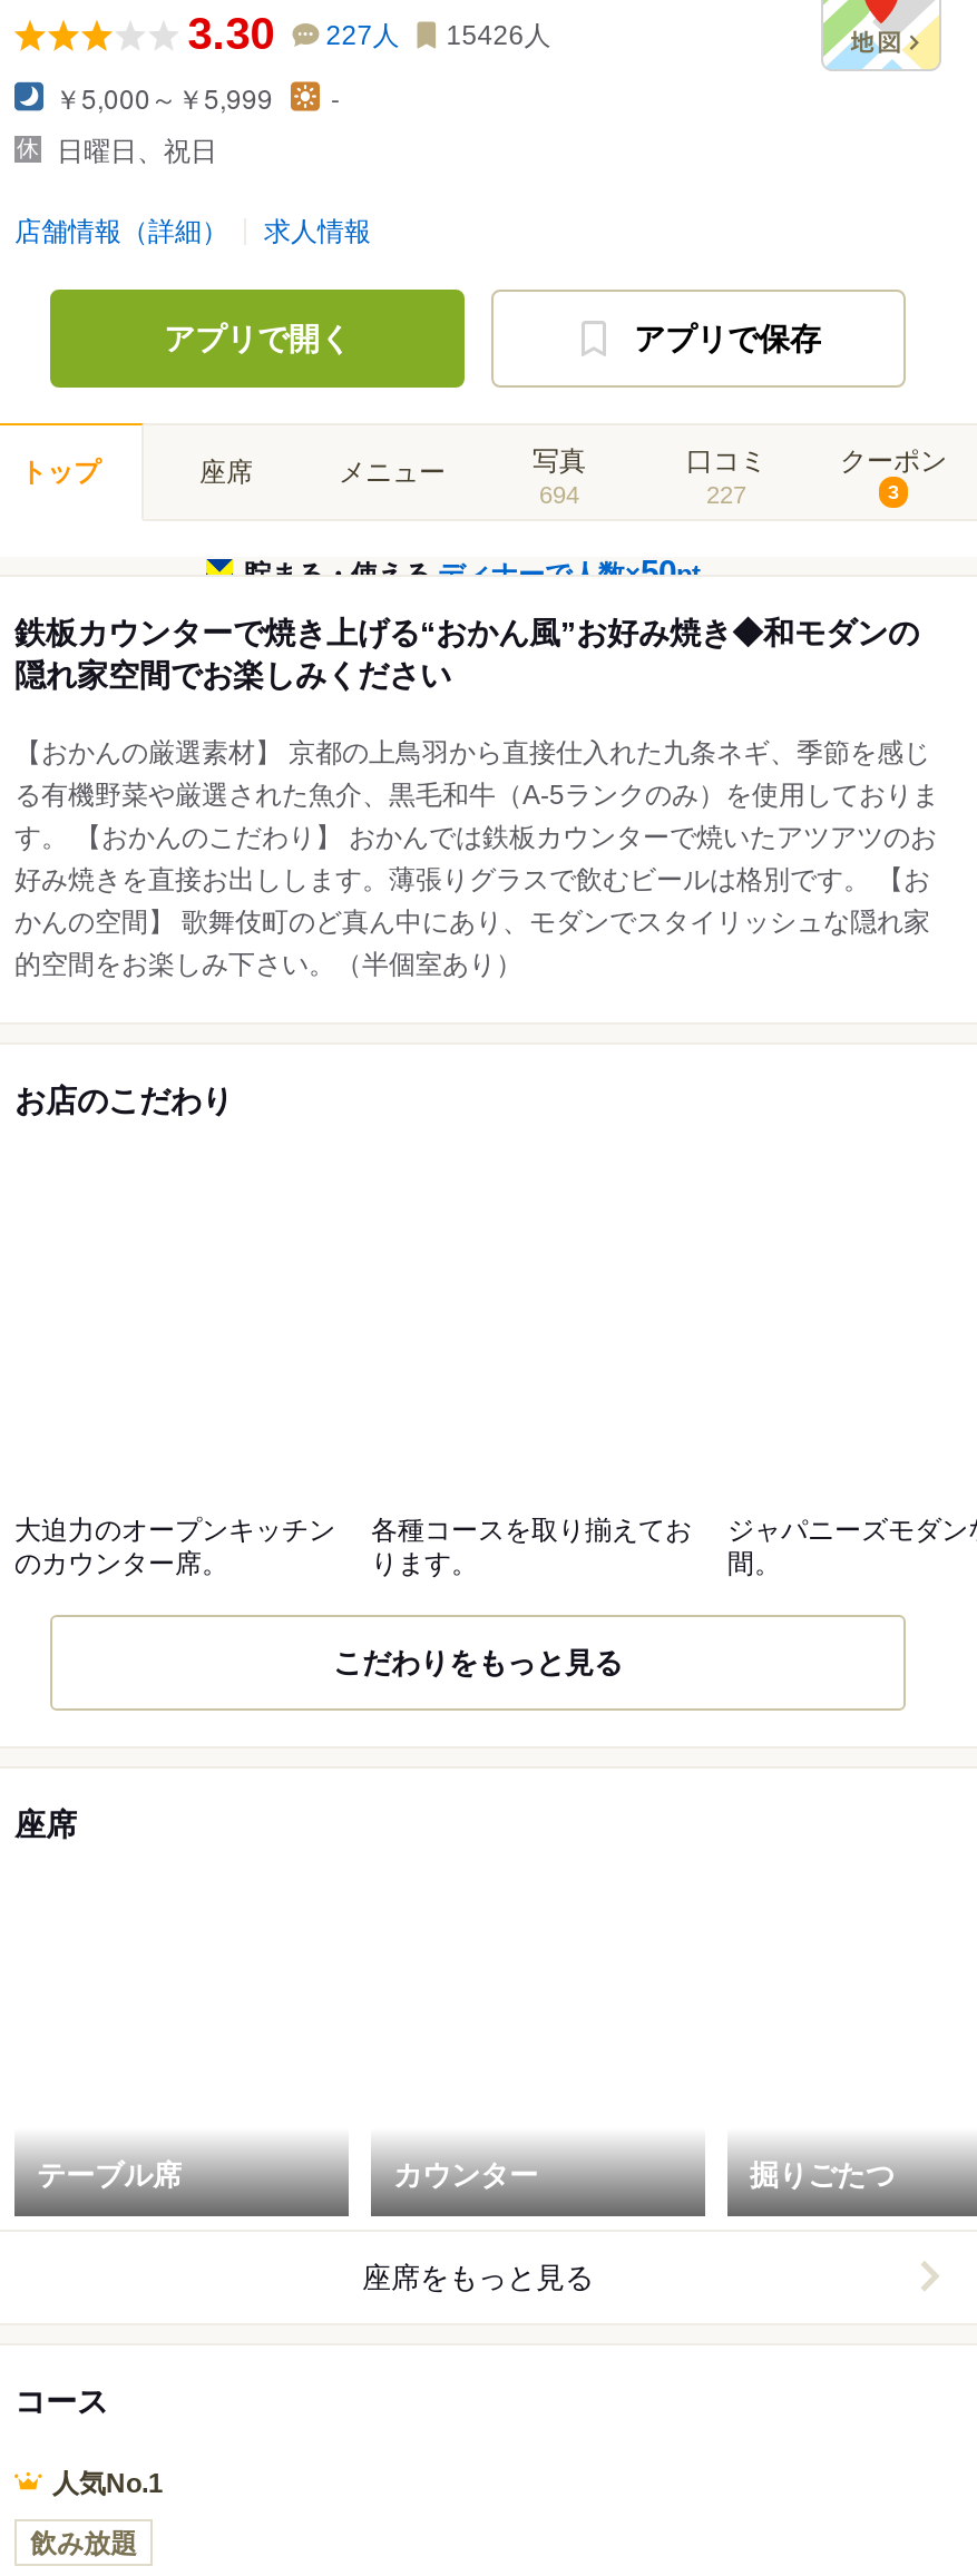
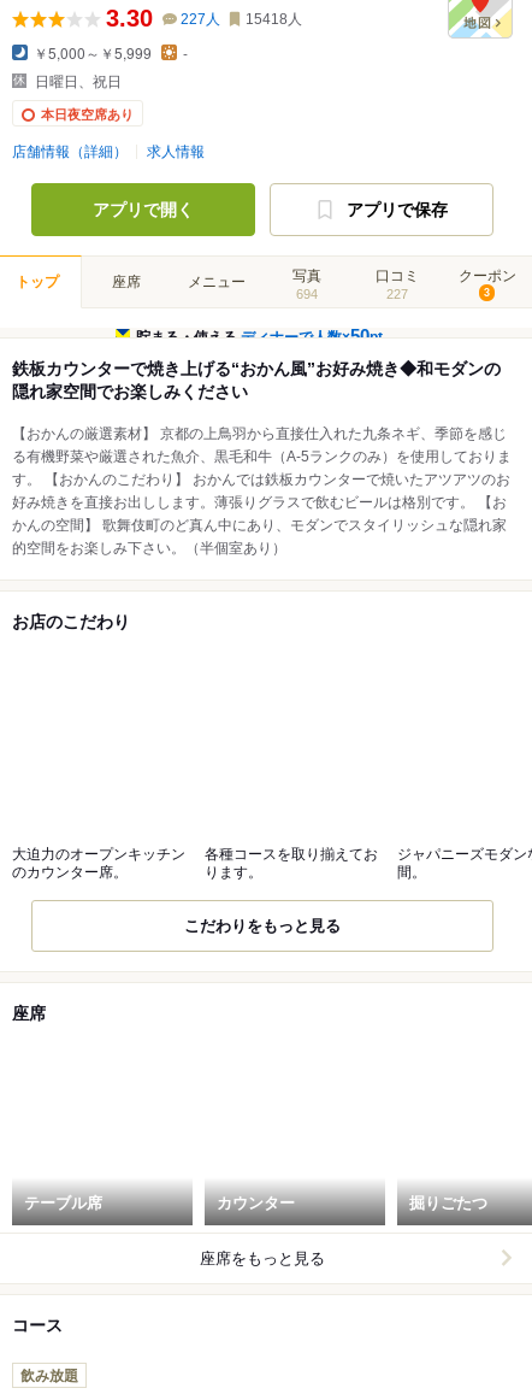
- 3.30 227人 15426人
+ 3.30 227人 15418人

+ 本日夜空席あり

moved down: 店舗情報（詳細） | 求人情報 | アプリで開く | ... | 座席をもっと見る | コース

- 人気No.1
